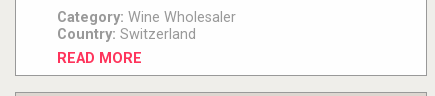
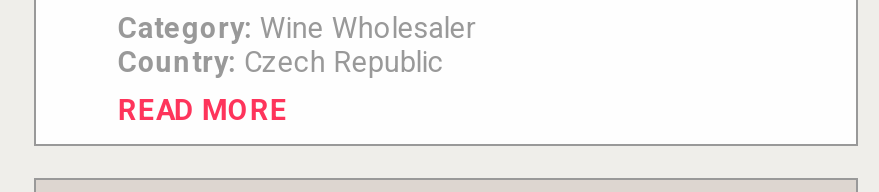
- Country: Switzerland
+ Country: Czech Republic
